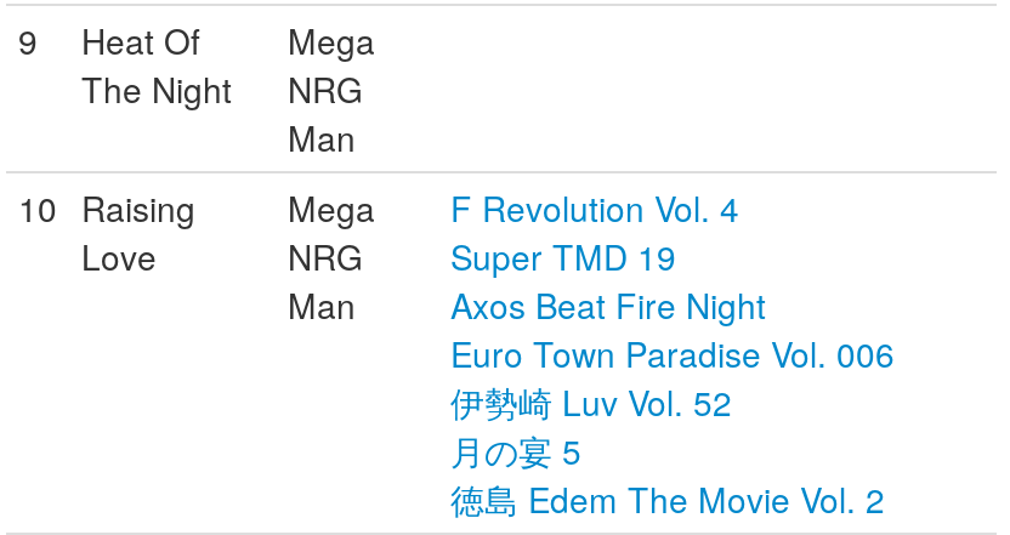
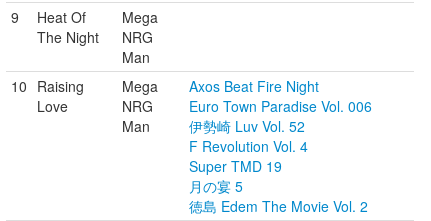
moved down: F Revolution Vol. 4 | Super TMD 19

moved up: Axos Beat Fire Night | Euro Town Paradise Vol. 006 | 伊勢崎 Luv Vol. 52
